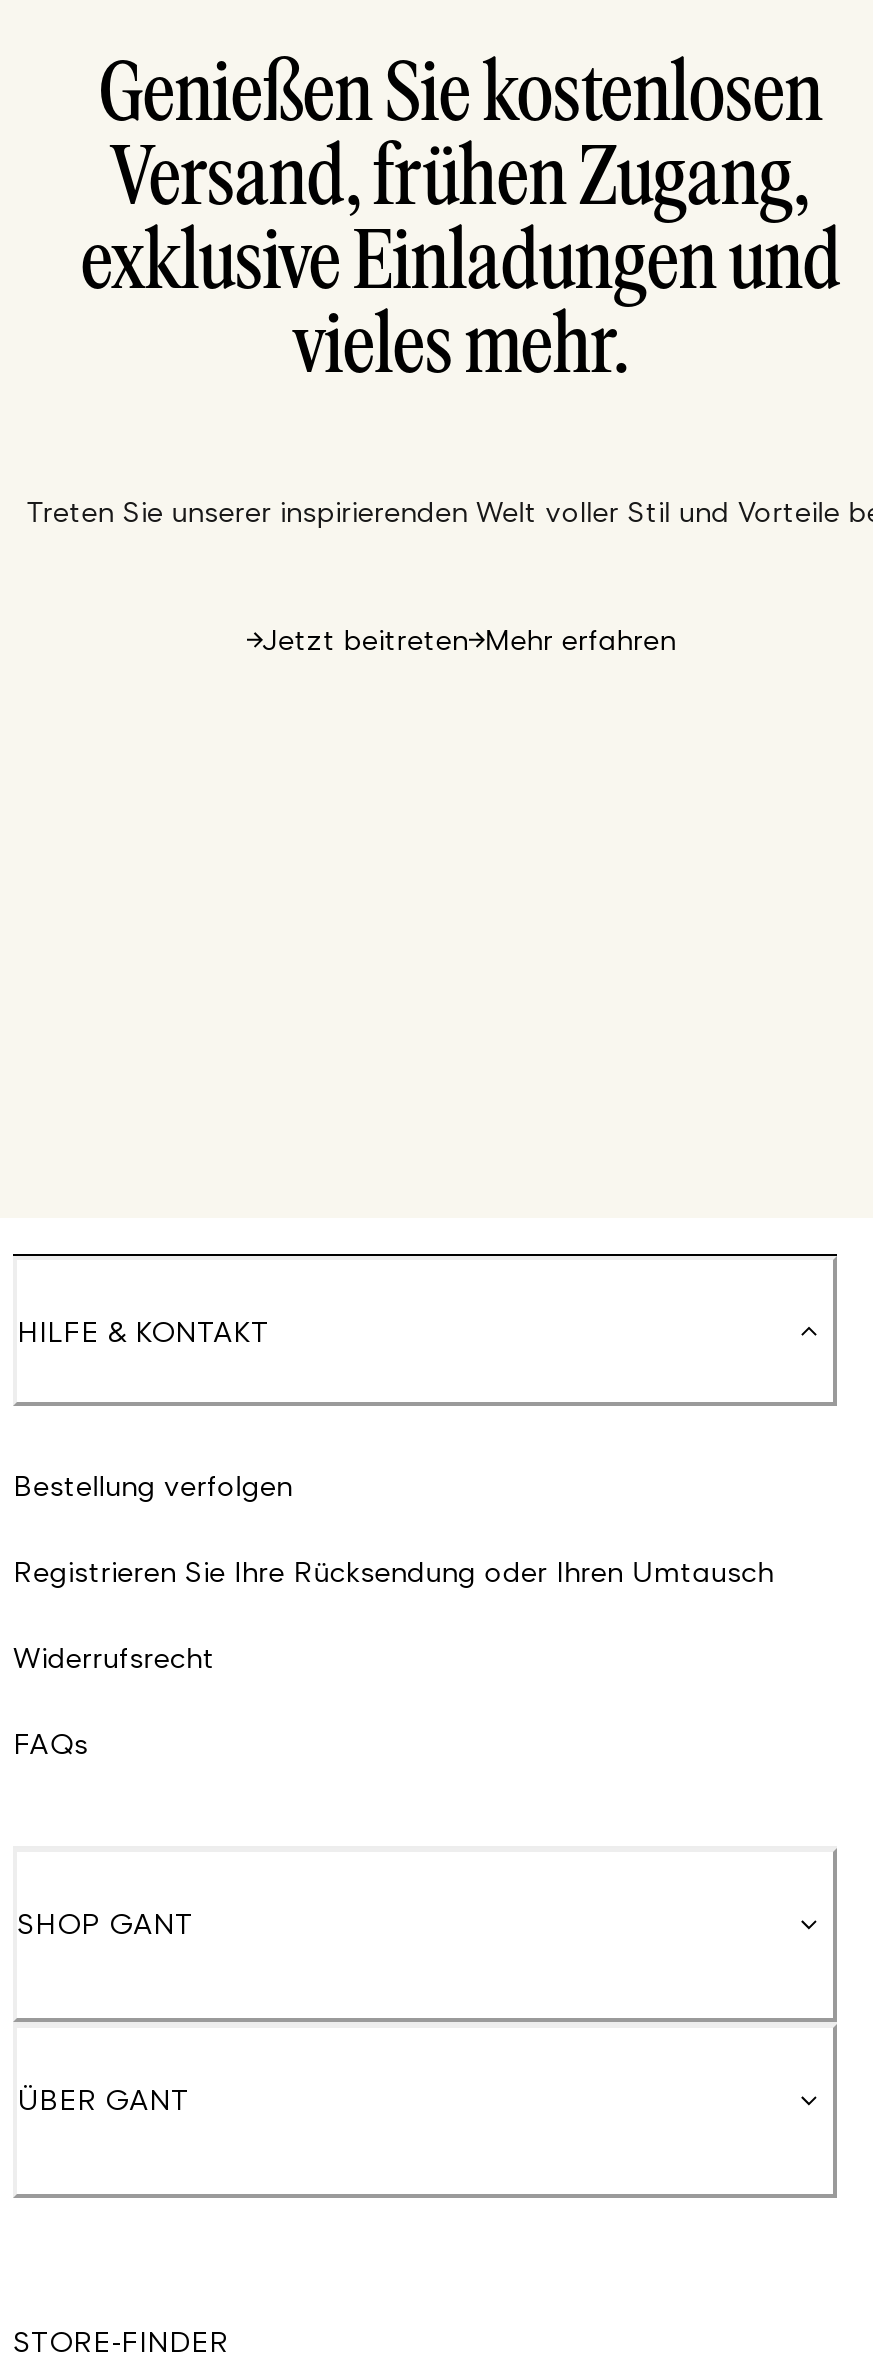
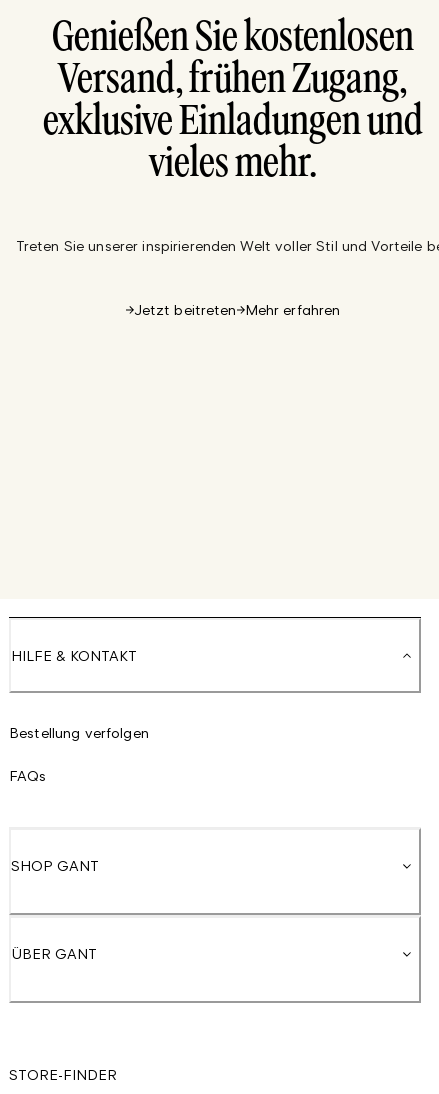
- Registrieren Sie Ihre Rücksendung oder Ihren Umtausch
- Widerrufsrecht
